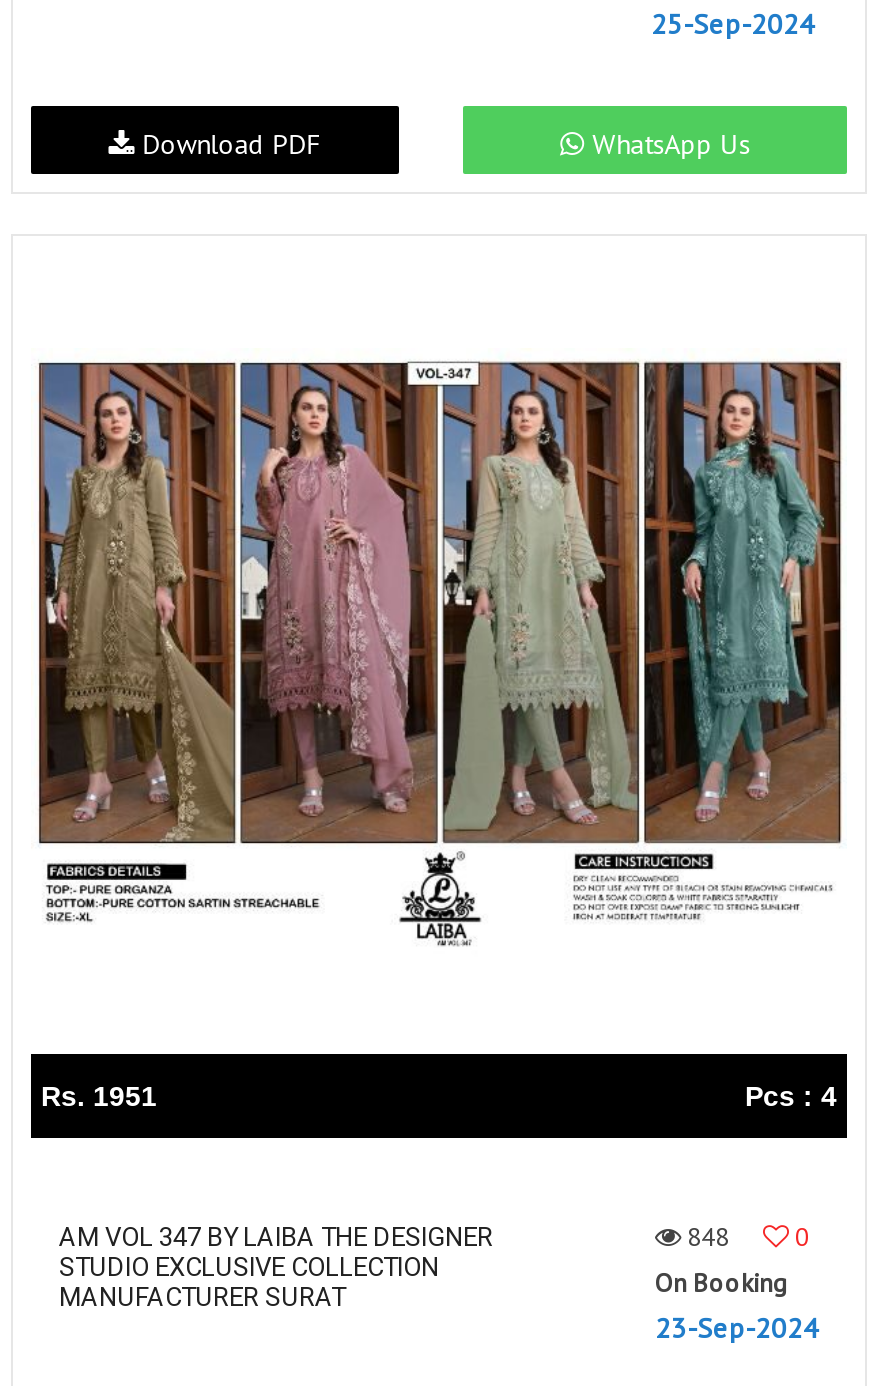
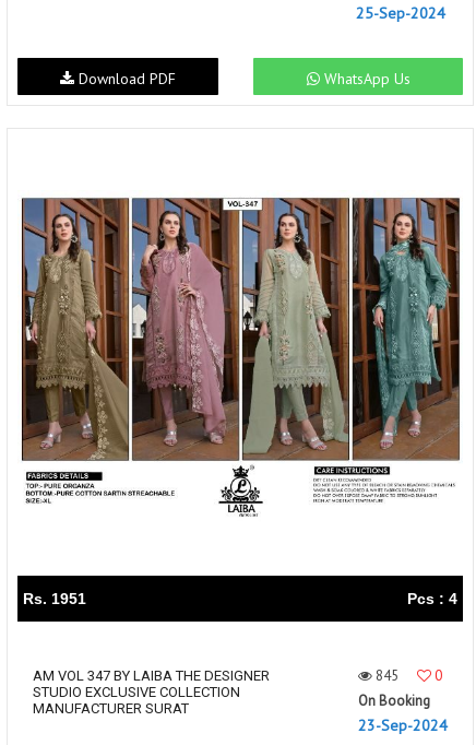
- 848 0
+ 845 0
